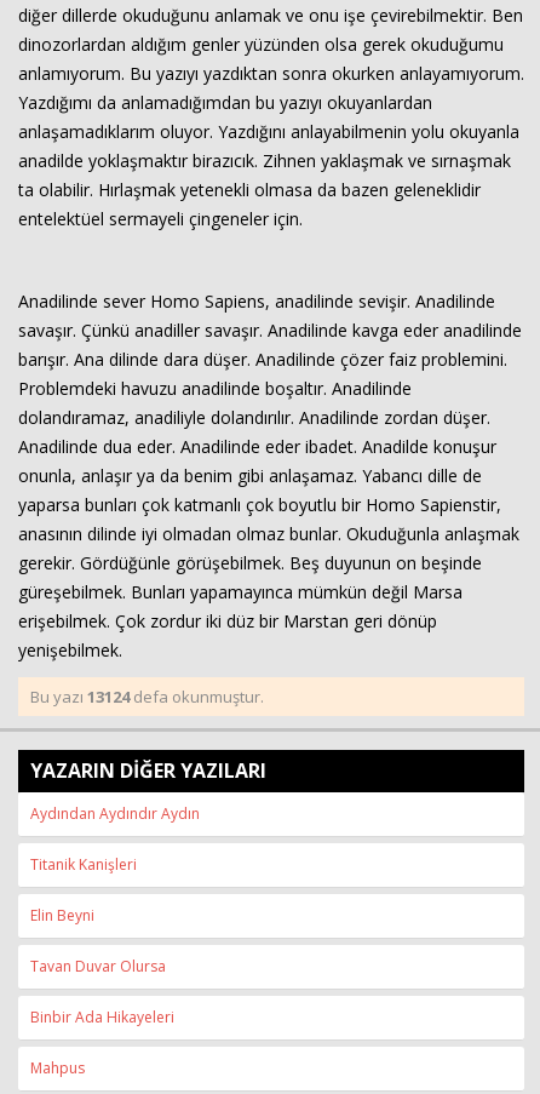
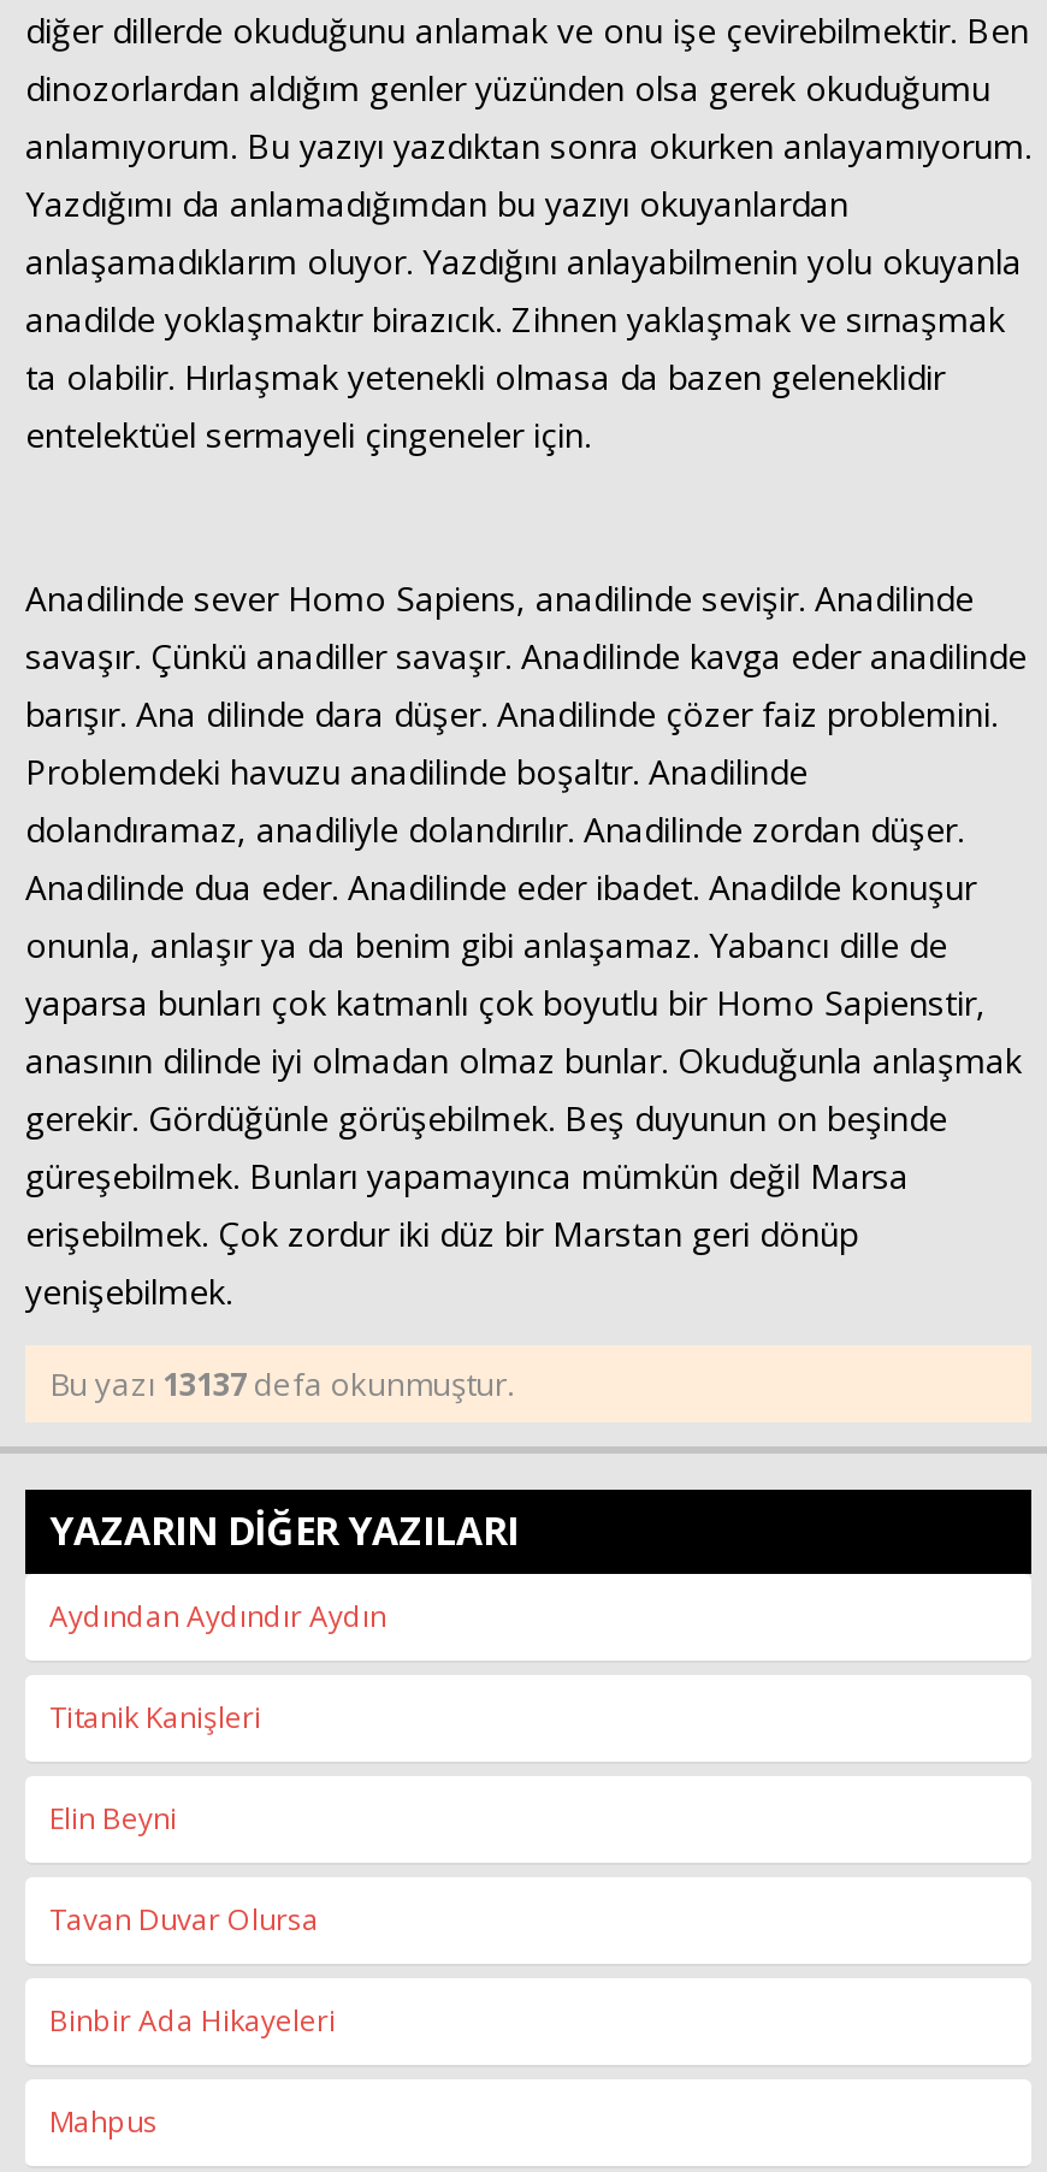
- Bu yazı 13124 defa okunmuştur.
+ Bu yazı 13137 defa okunmuştur.
